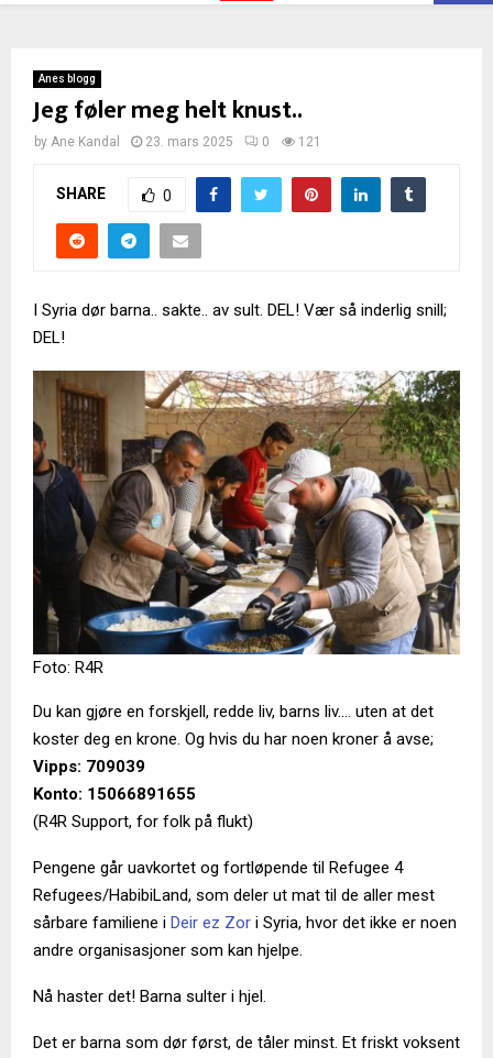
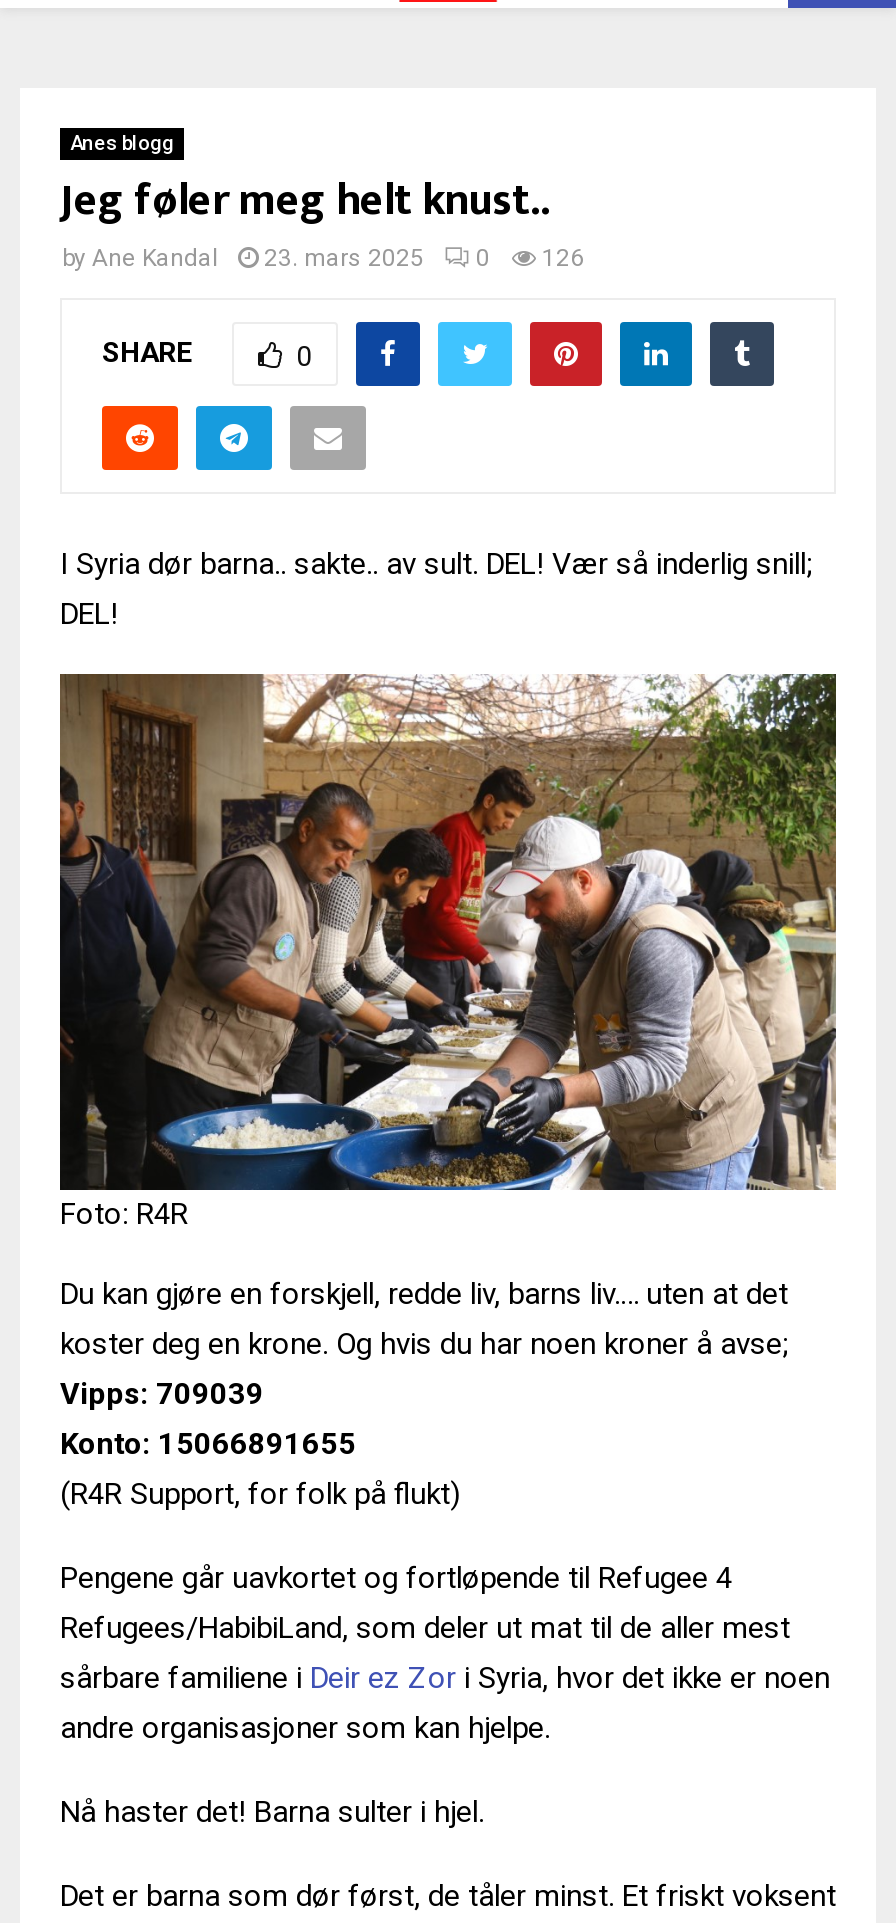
- by Ane Kandal 23. mars 2025 0 121
+ by Ane Kandal 23. mars 2025 0 126
